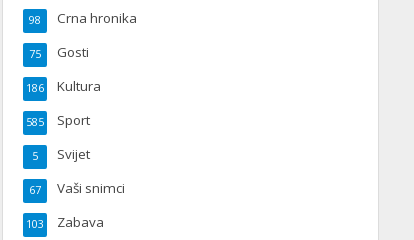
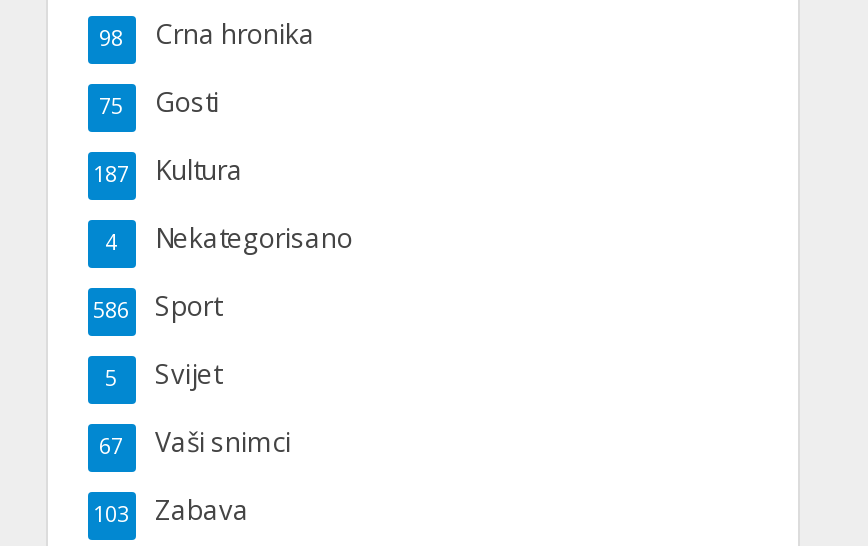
- 186
+ 187
+ Nekategorisano
+ 4

- 585 Sport
+ 586 Sport
